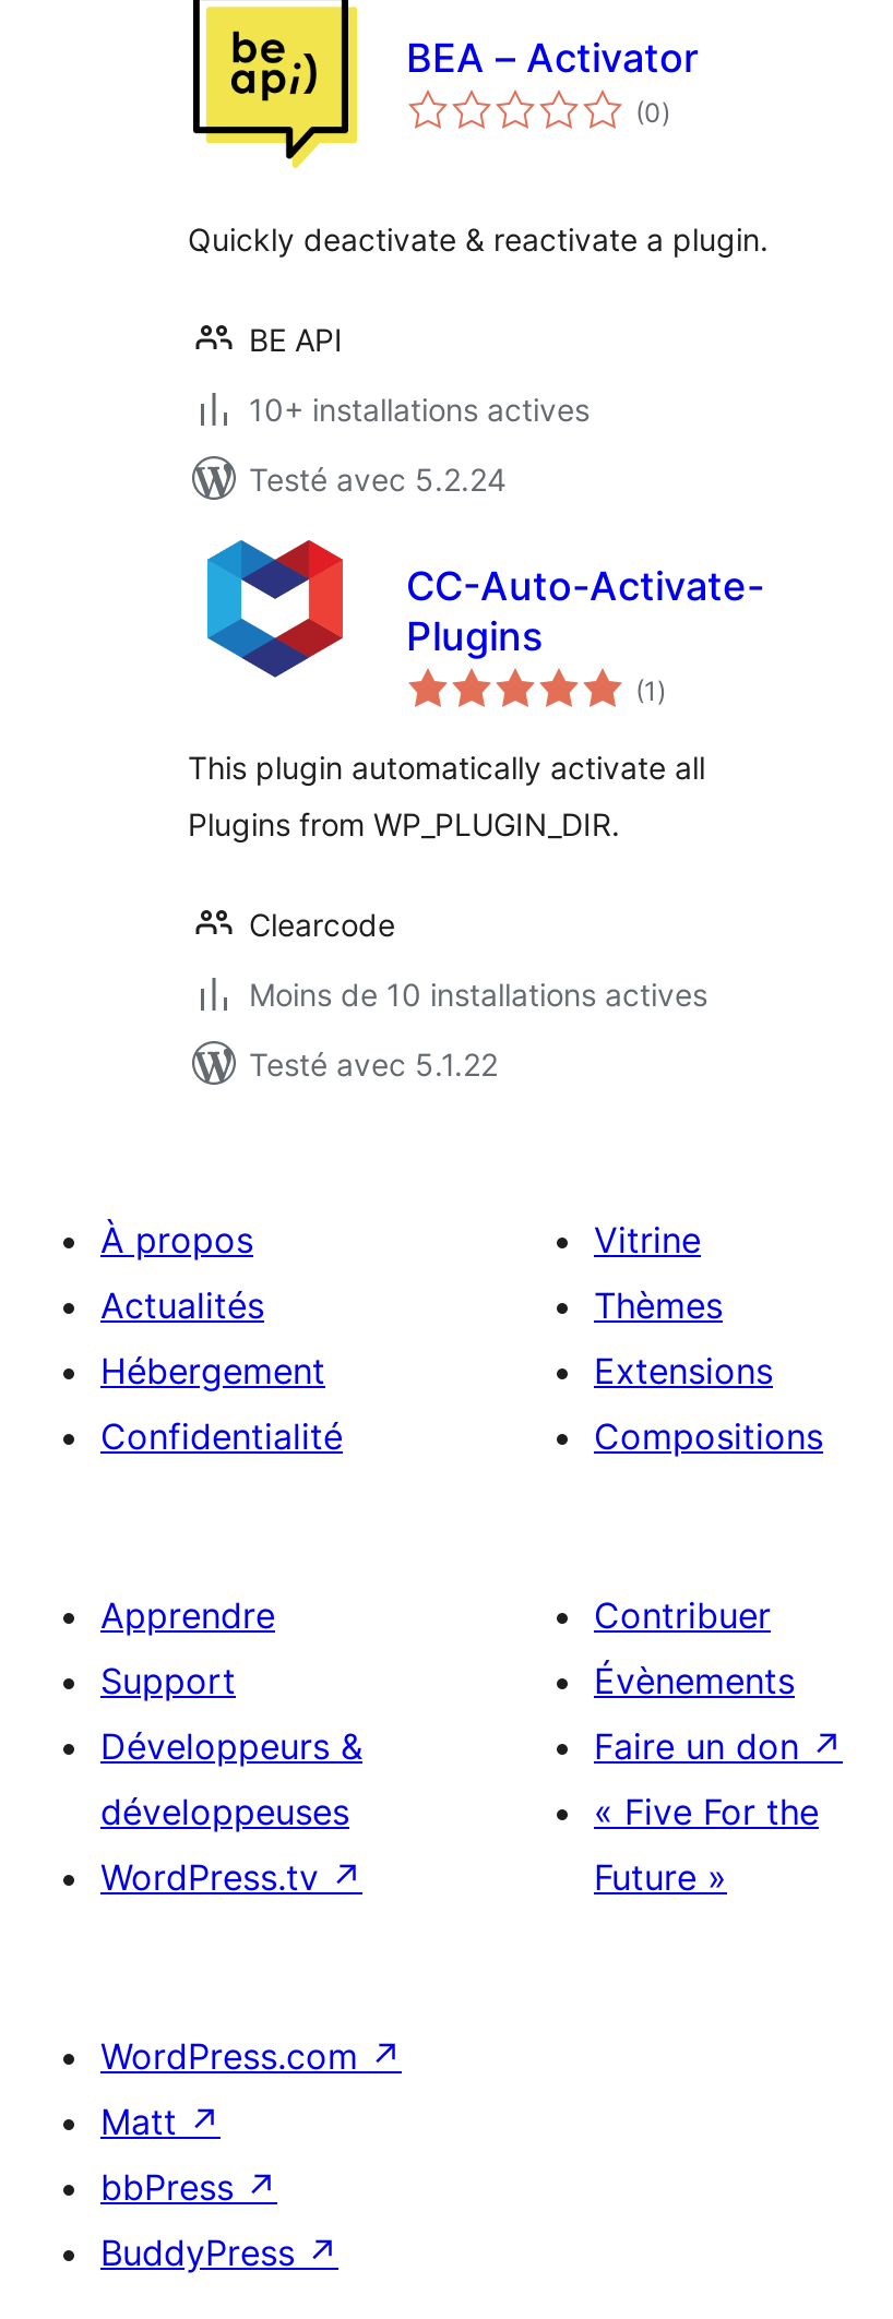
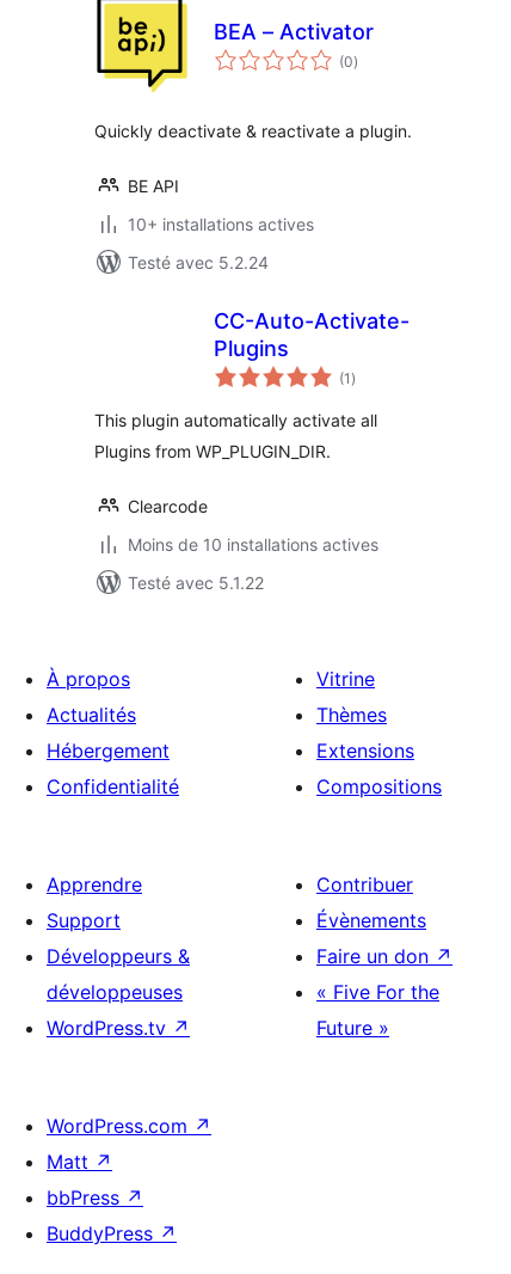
- [image]
